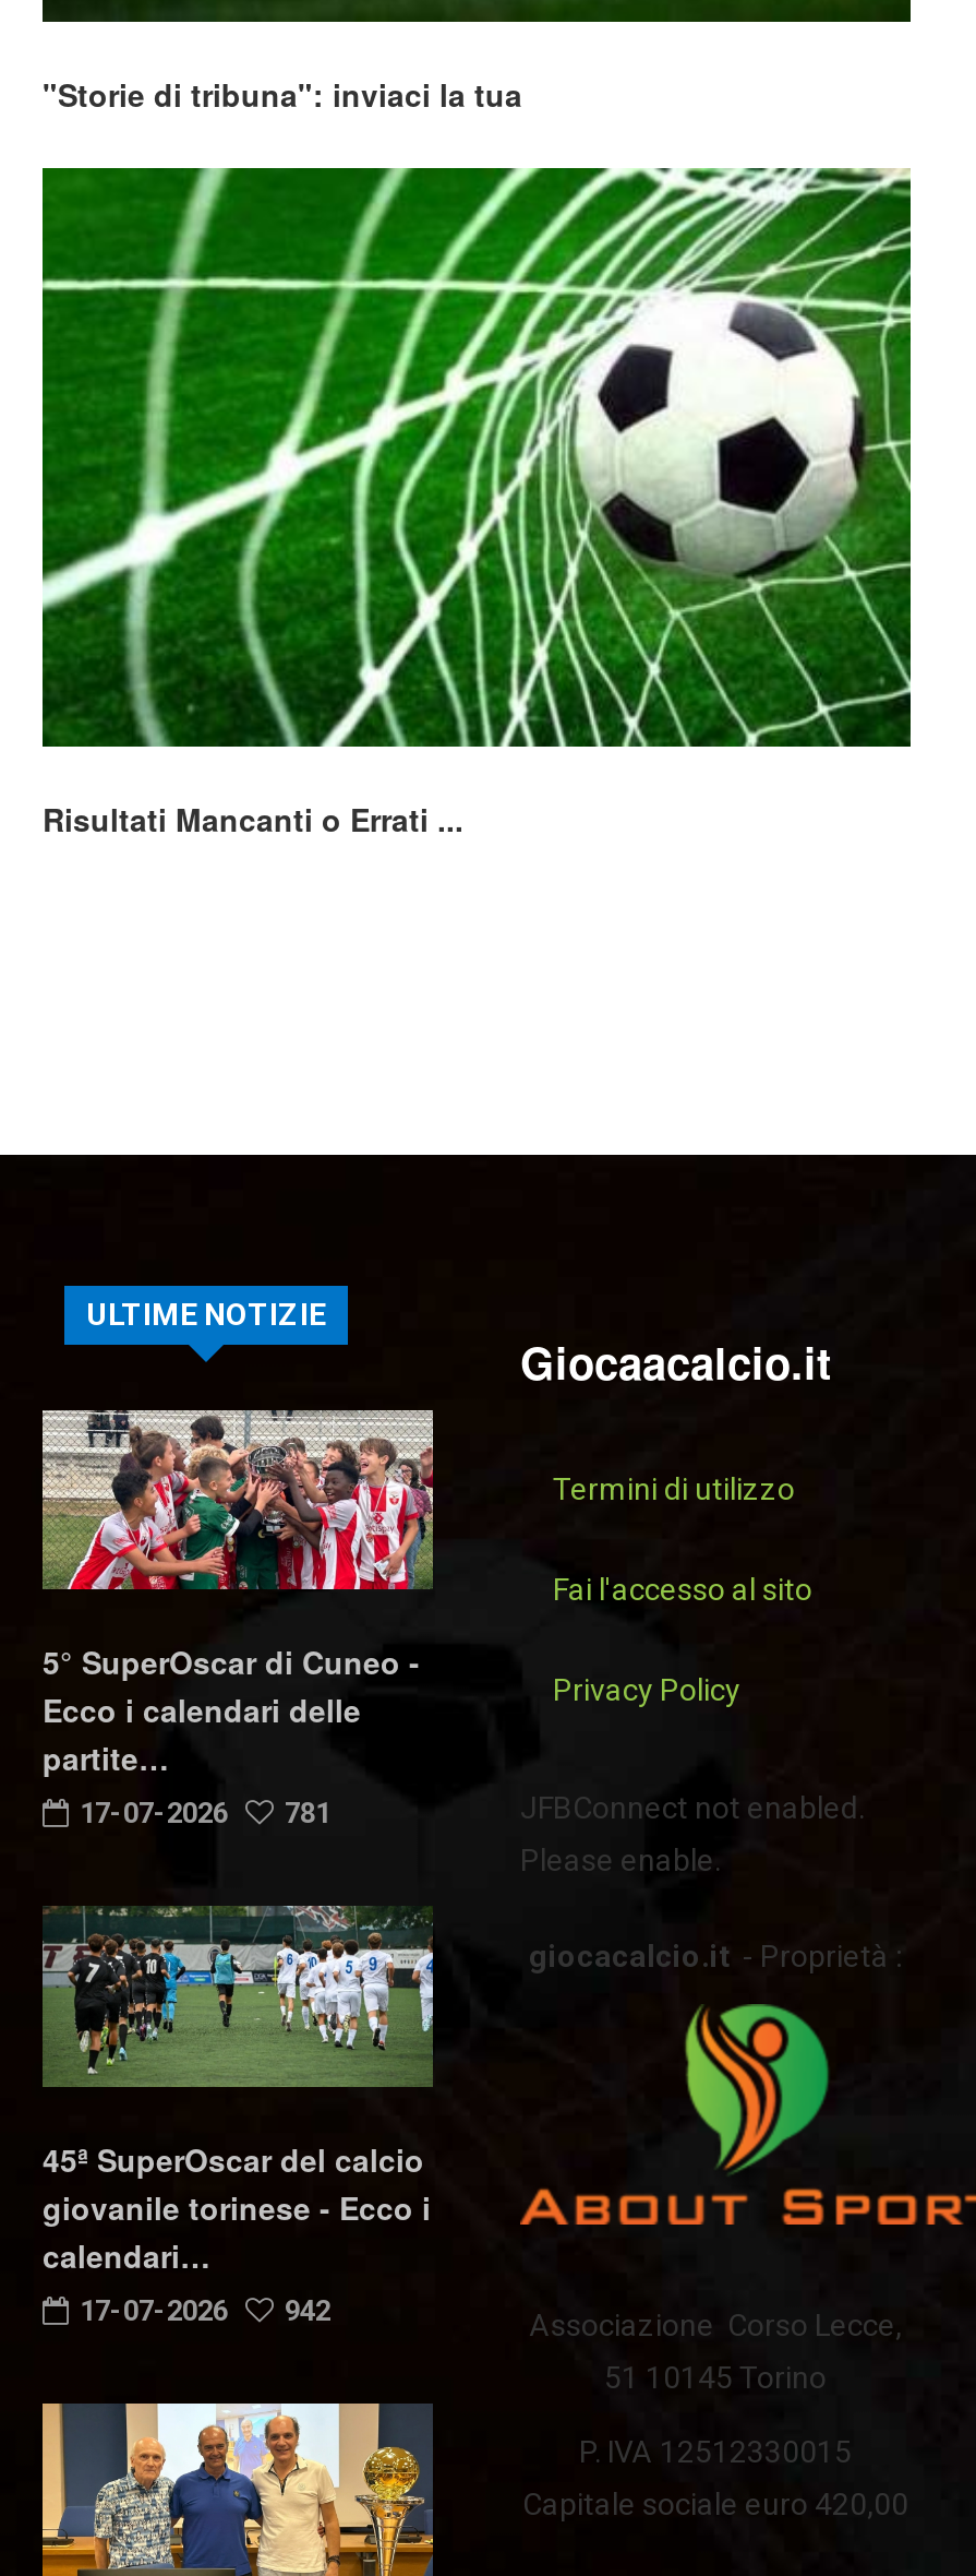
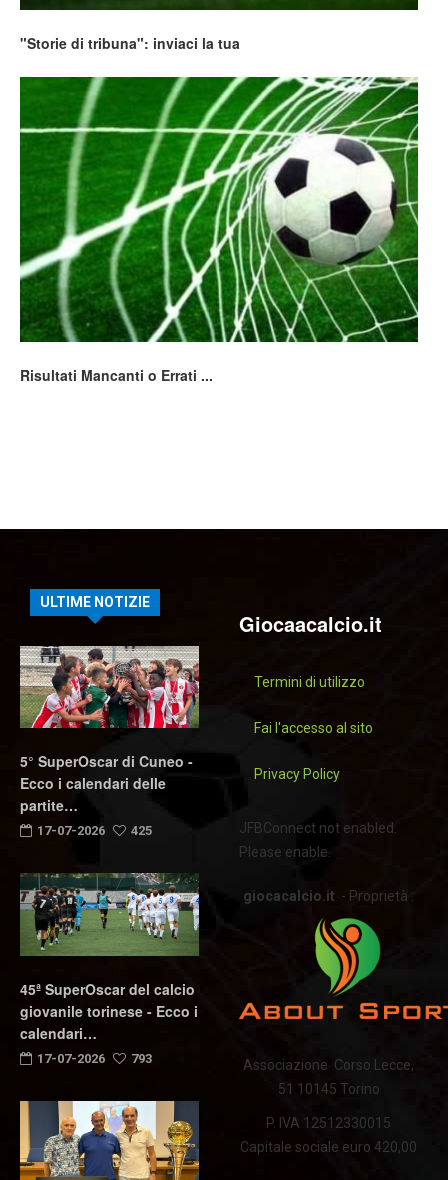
- 17-07-2026 781
+ 17-07-2026 425

- 17-07-2026 942
+ 17-07-2026 793
